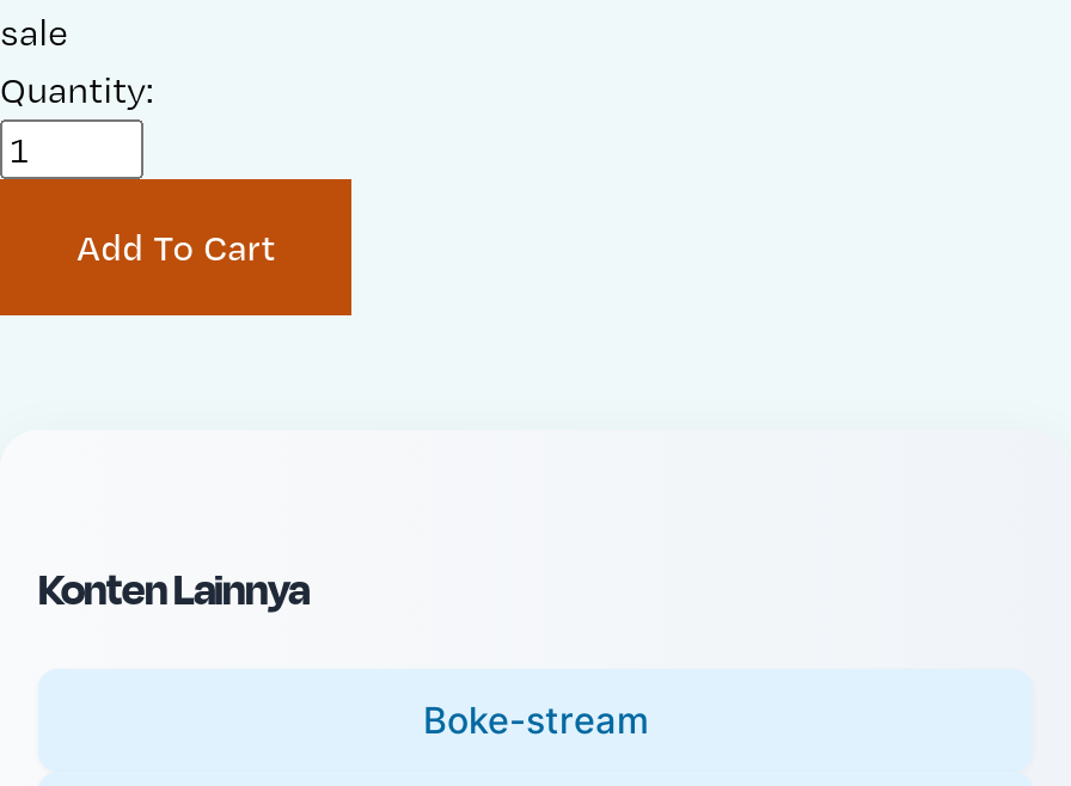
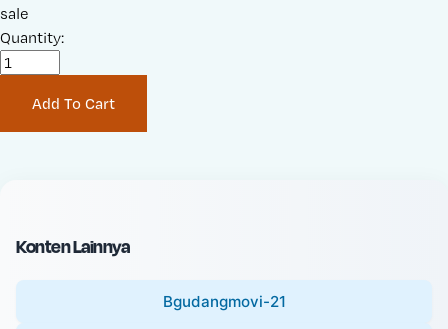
- Boke-stream
+ Bgudangmovi-21
